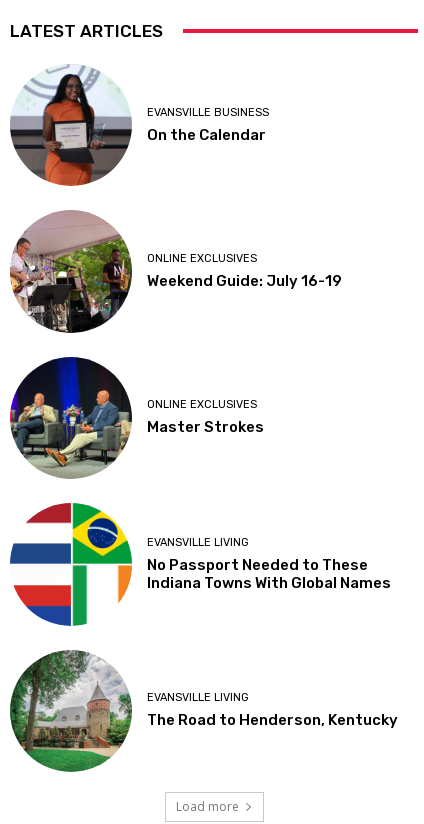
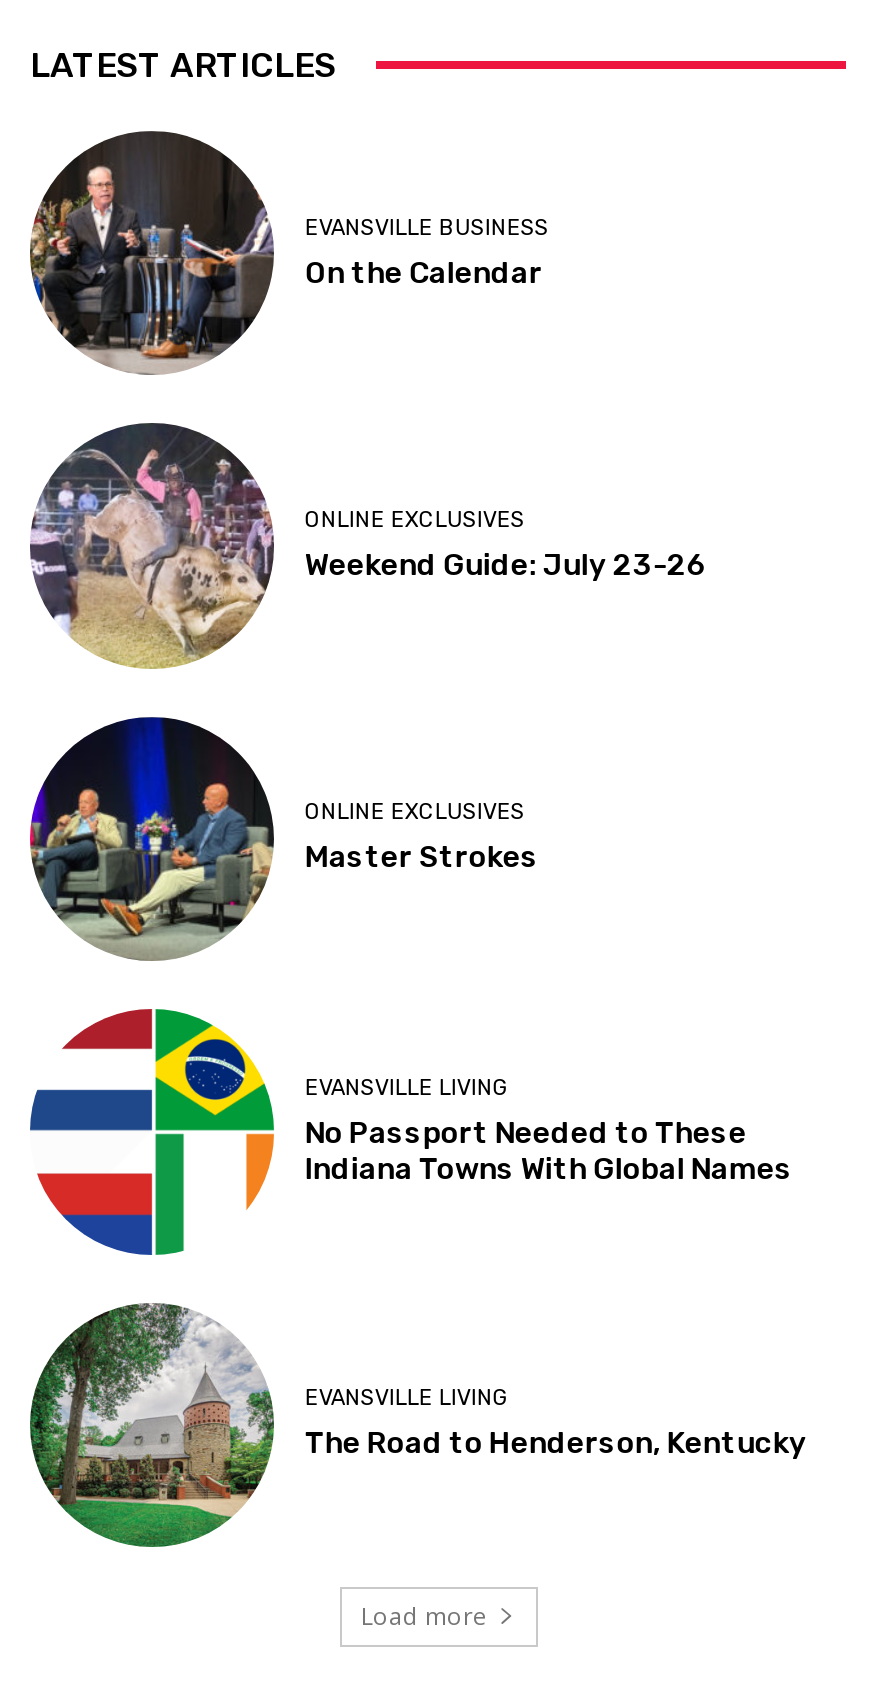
- [image]
+ [image]

- [image]
- Weekend Guide: July 16-19
+ [image]
+ Weekend Guide: July 23-26
